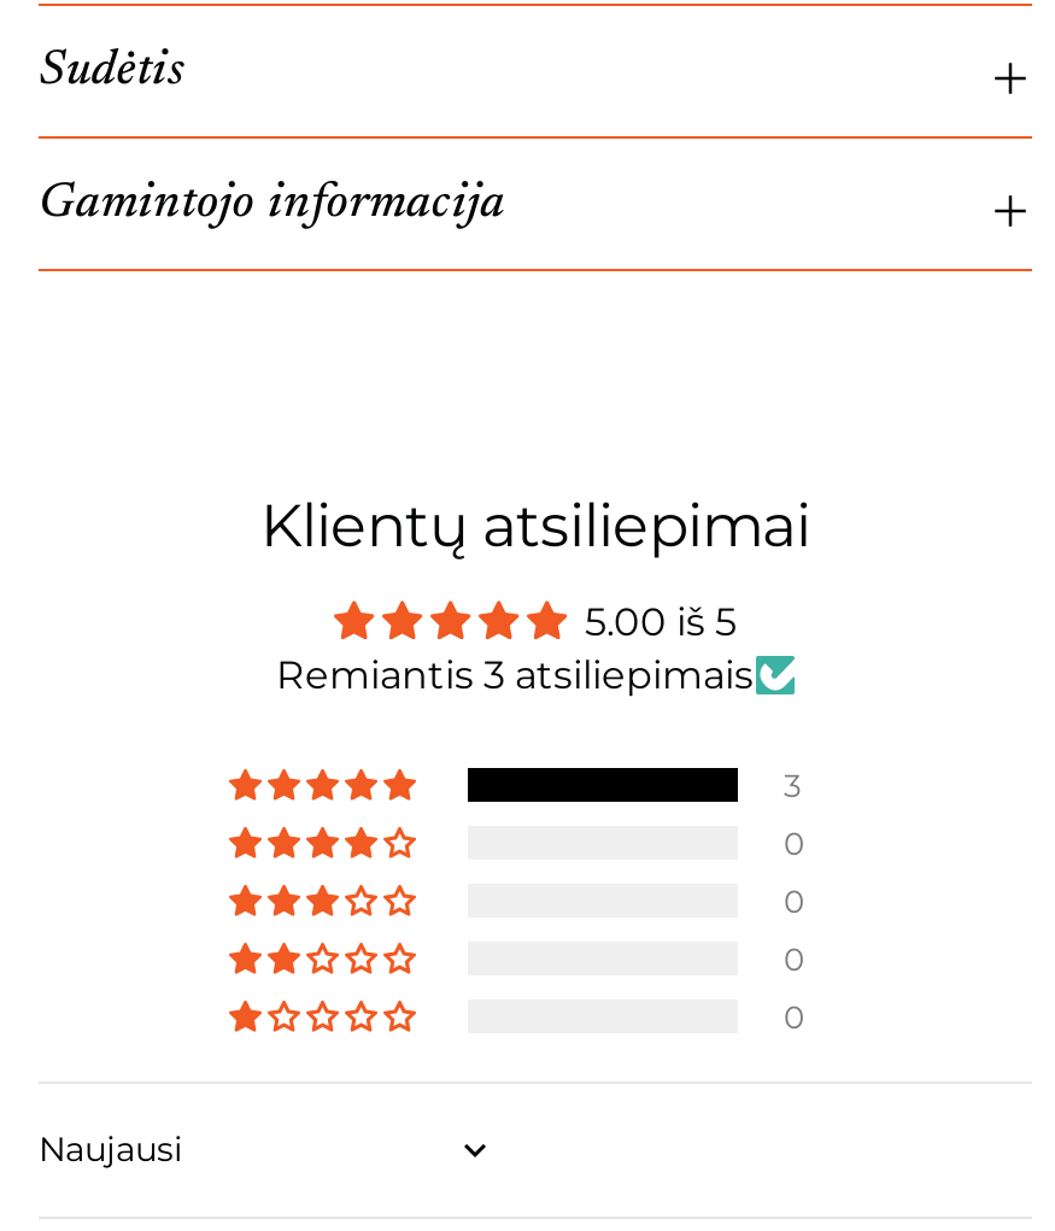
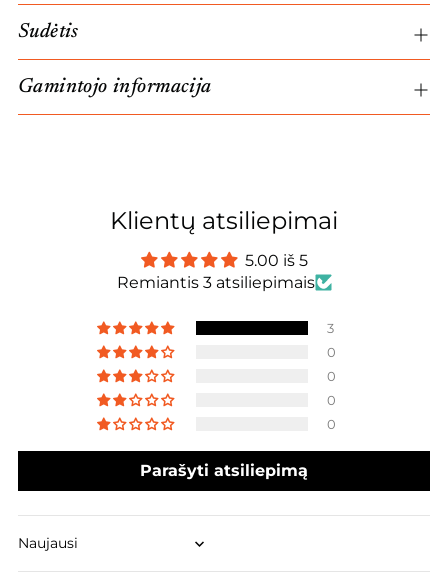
+ Parašyti atsiliepimą
